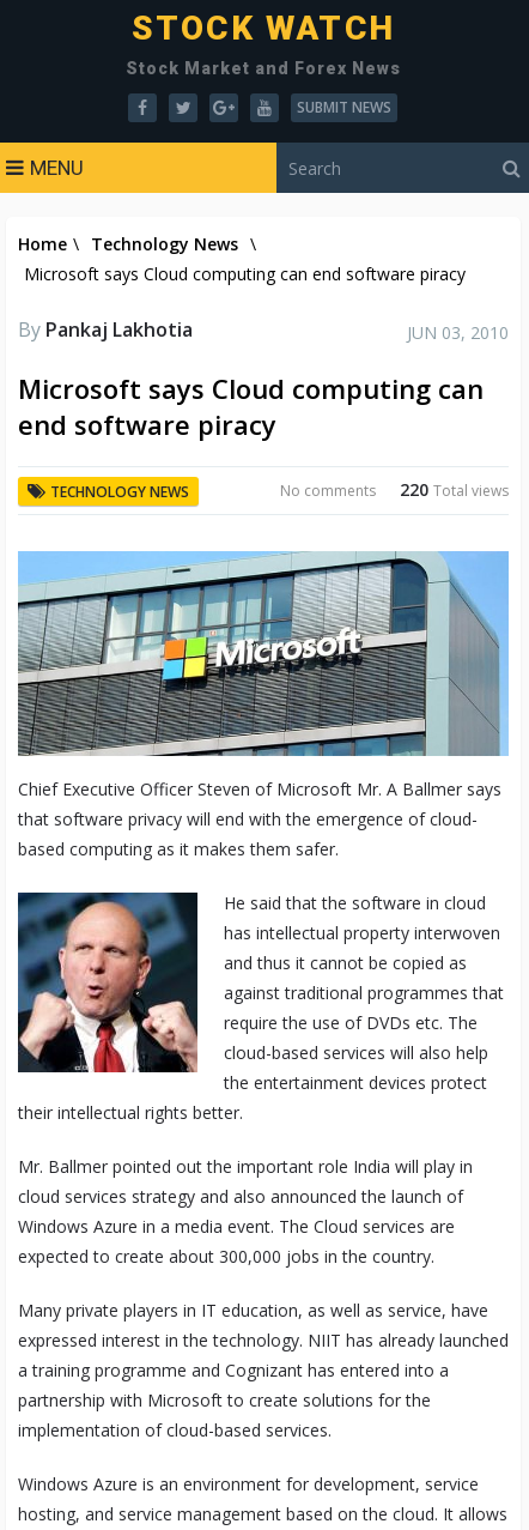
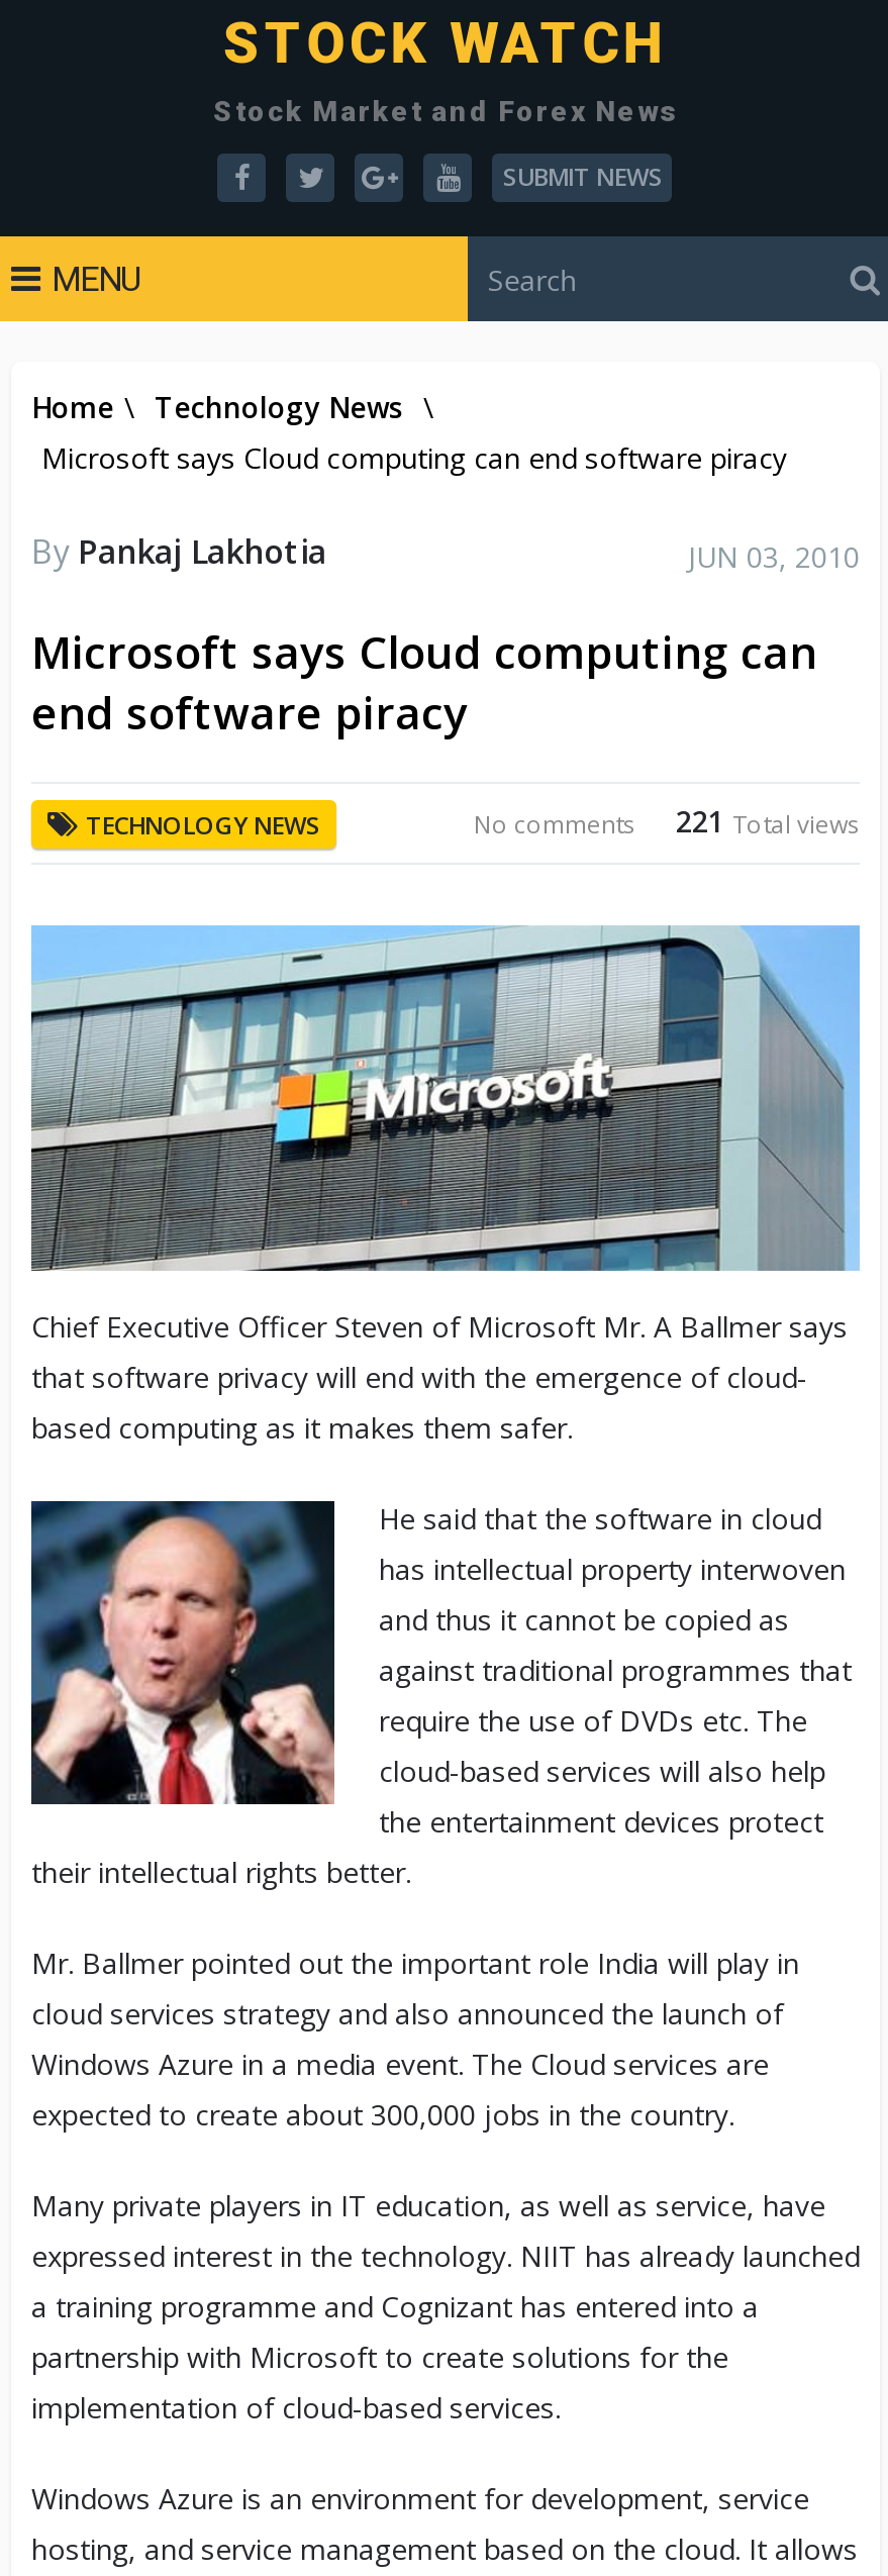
- No comments 220 Total views
+ No comments 221 Total views
